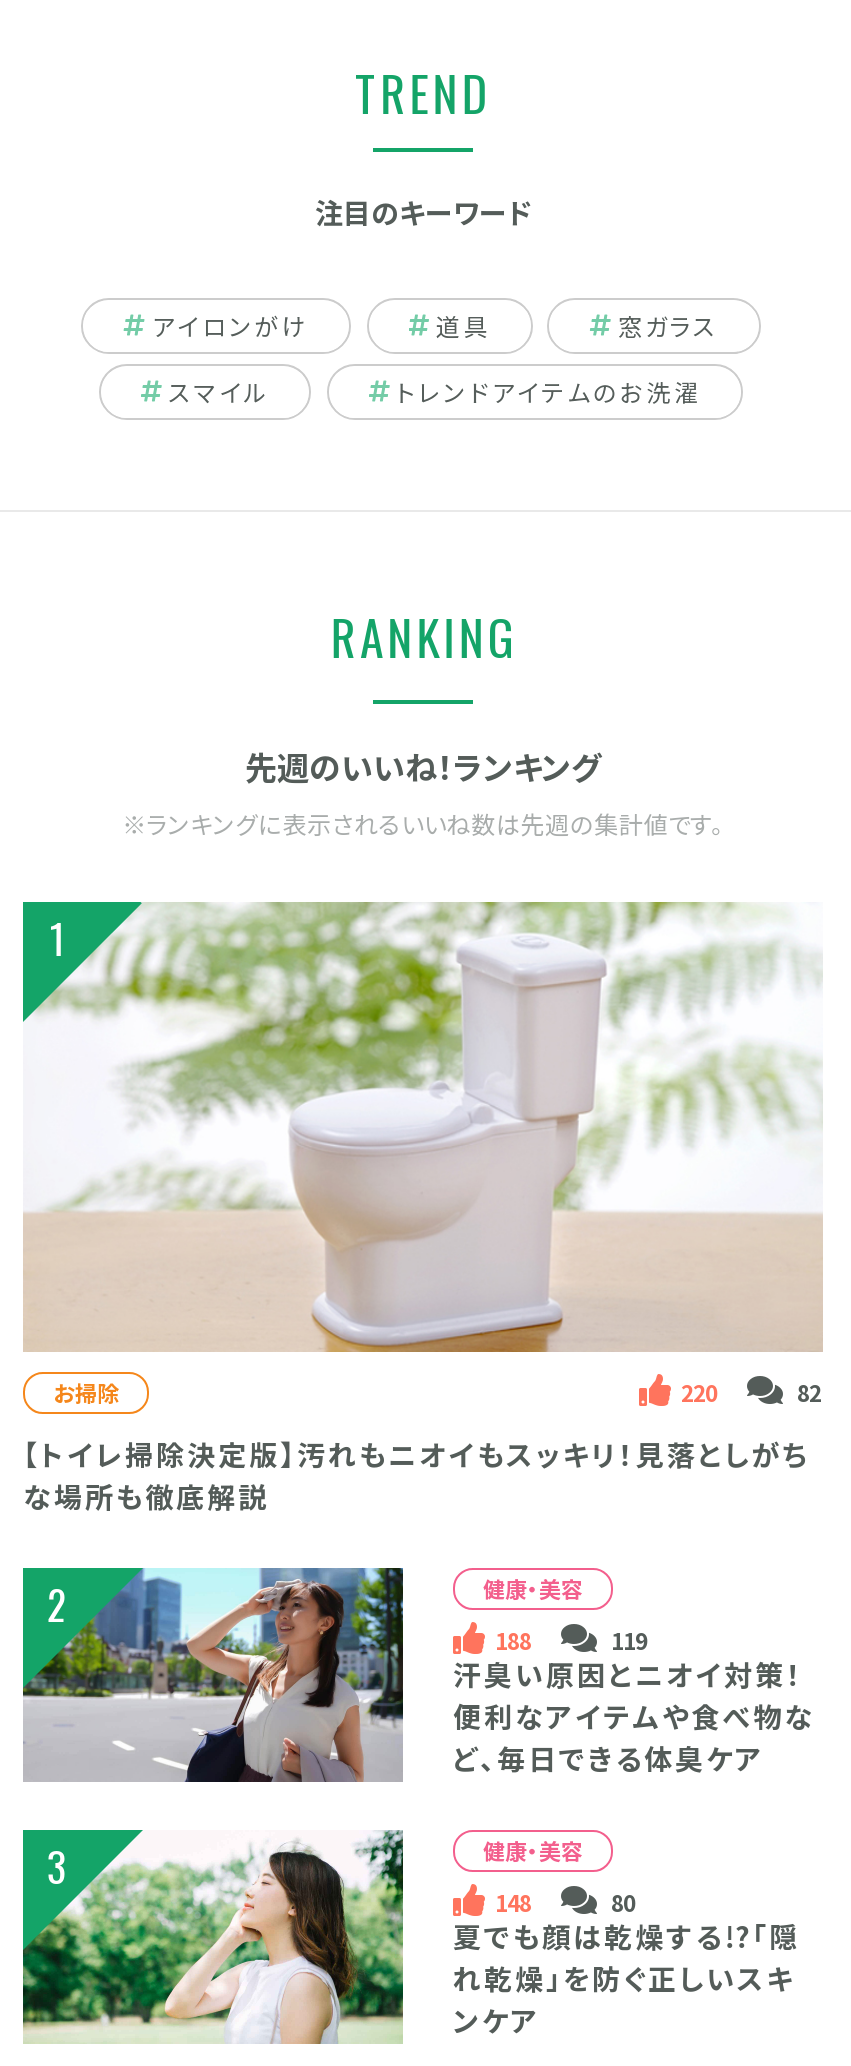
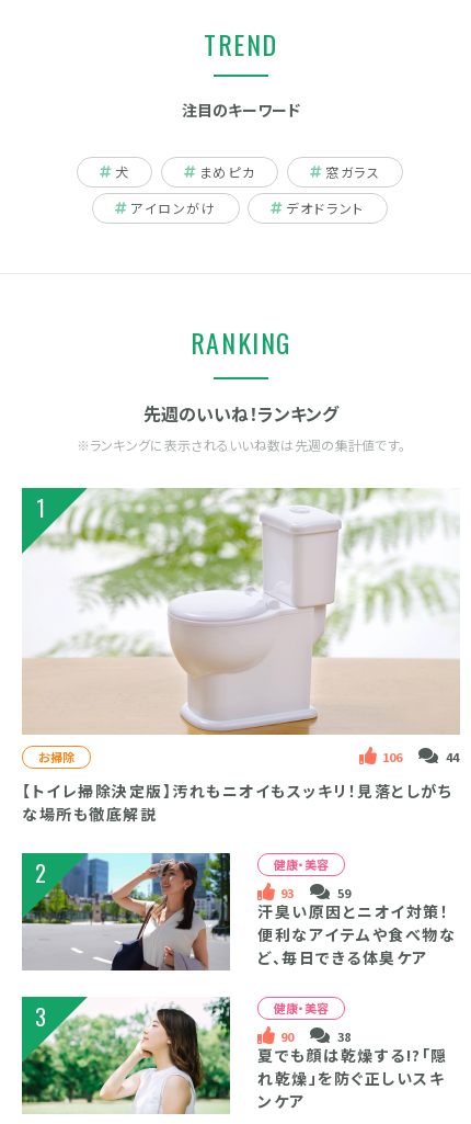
moved down: アイロンがけ

- 道具
+ 犬
+ まめピカ

- スマイル
- トレンドアイテムのお洗濯
+ デオドラント

- 220
+ 106

- 82
+ 44

- 188
+ 93

- 119
+ 59

- 148
+ 90

- 80
+ 38
